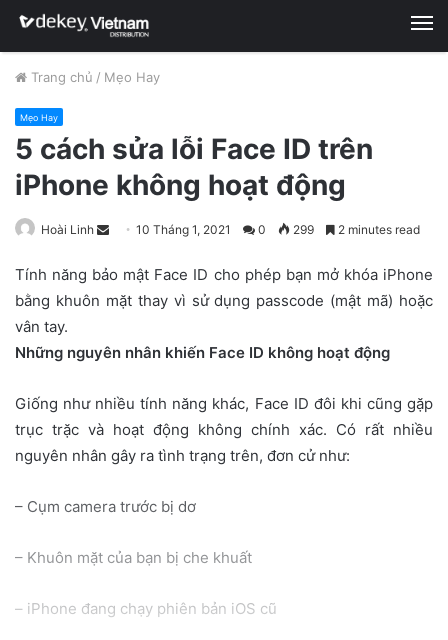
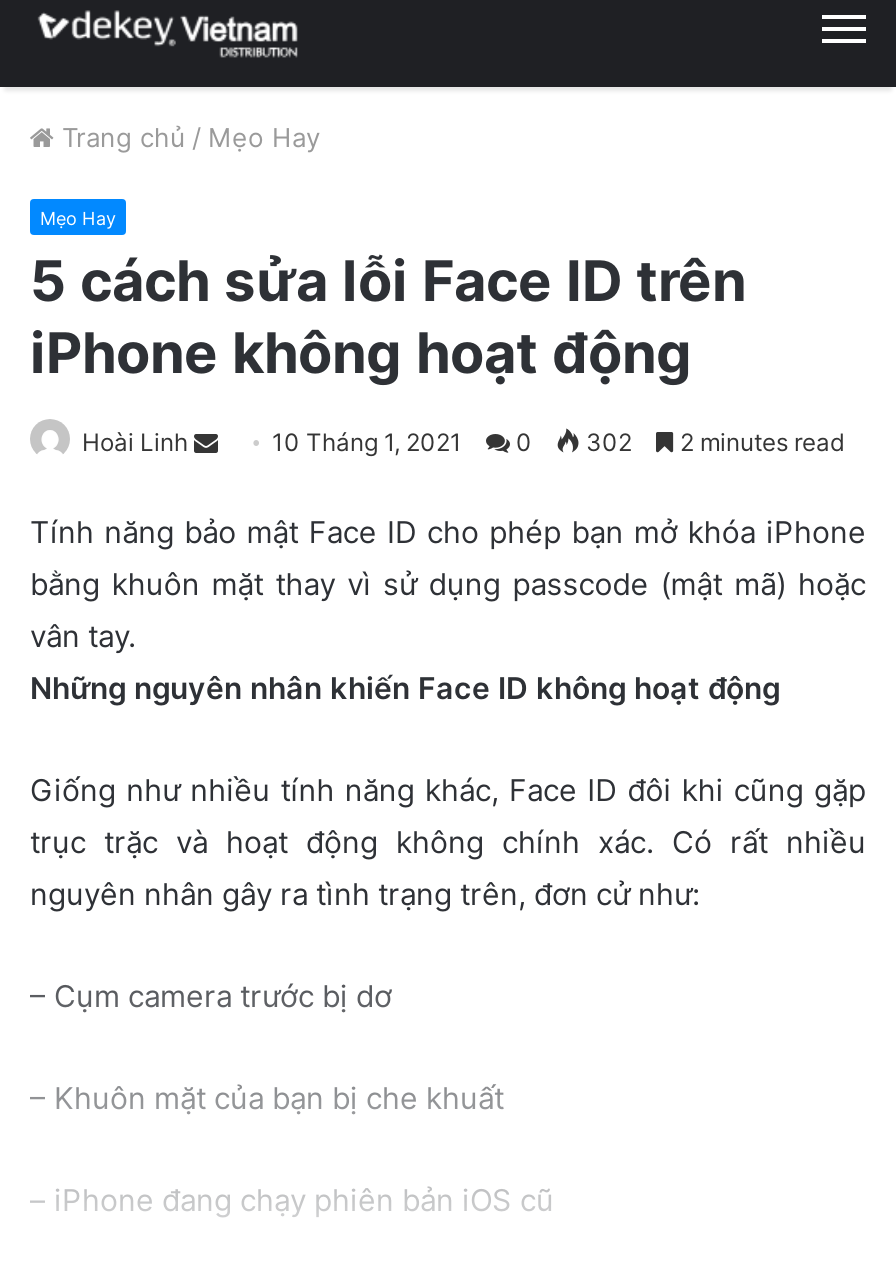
- 299
+ 302
